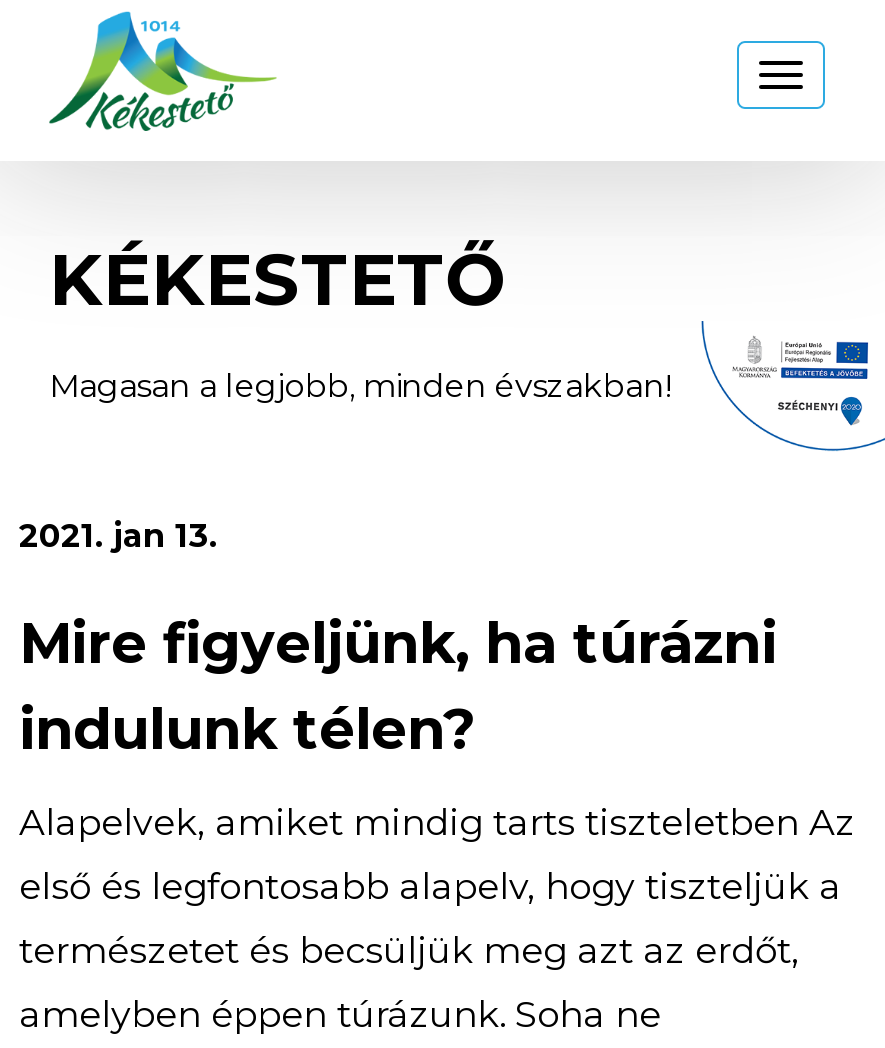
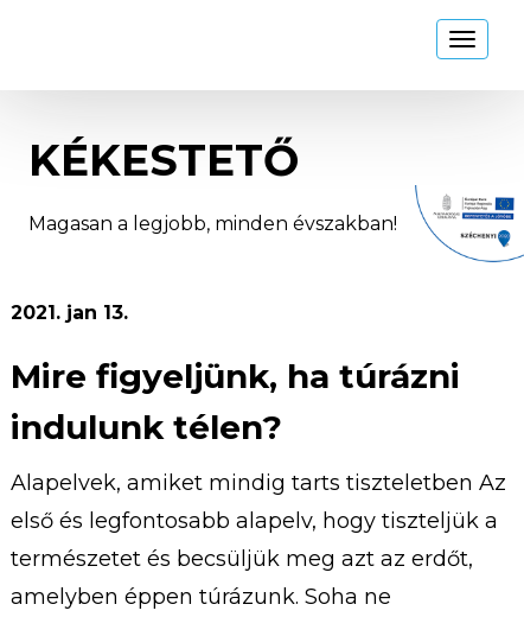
- [image]
